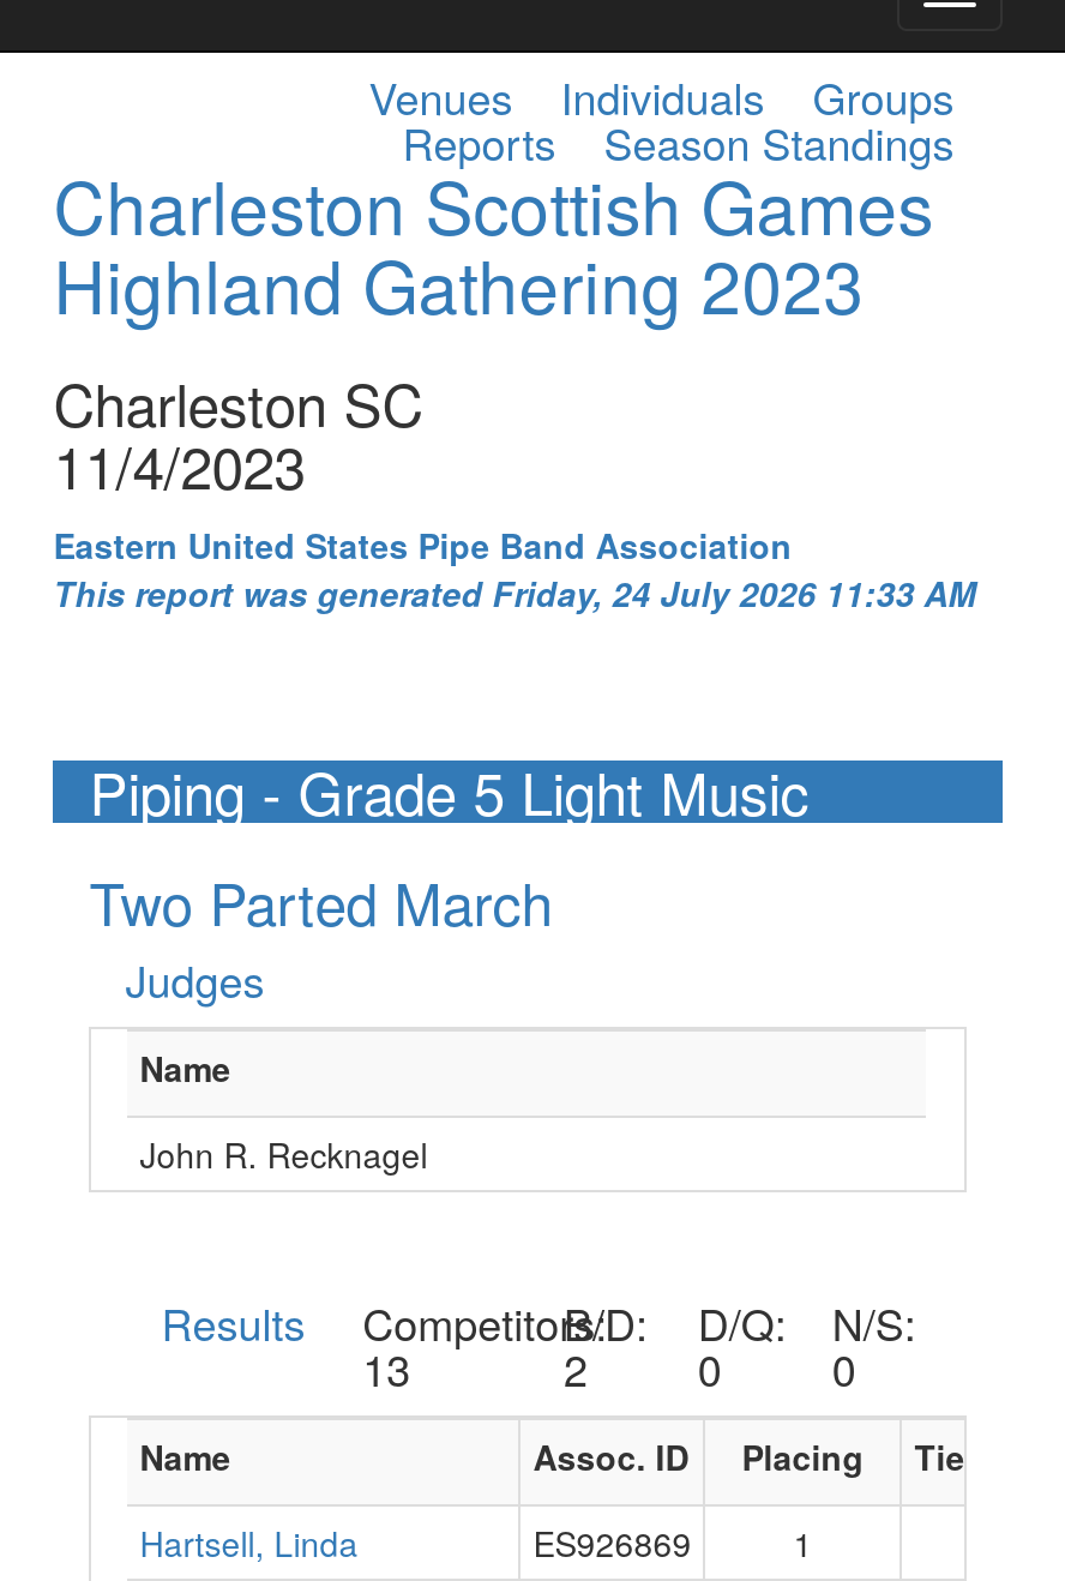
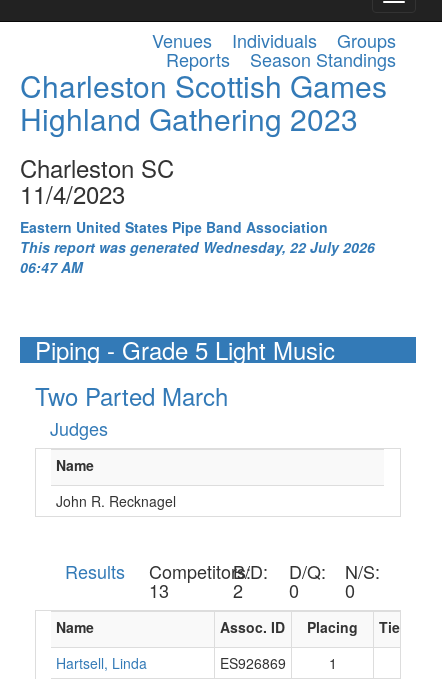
- This report was generated Friday, 24 July 2026 11:33 AM
+ This report was generated Wednesday, 22 July 2026
+ 06:47 AM
